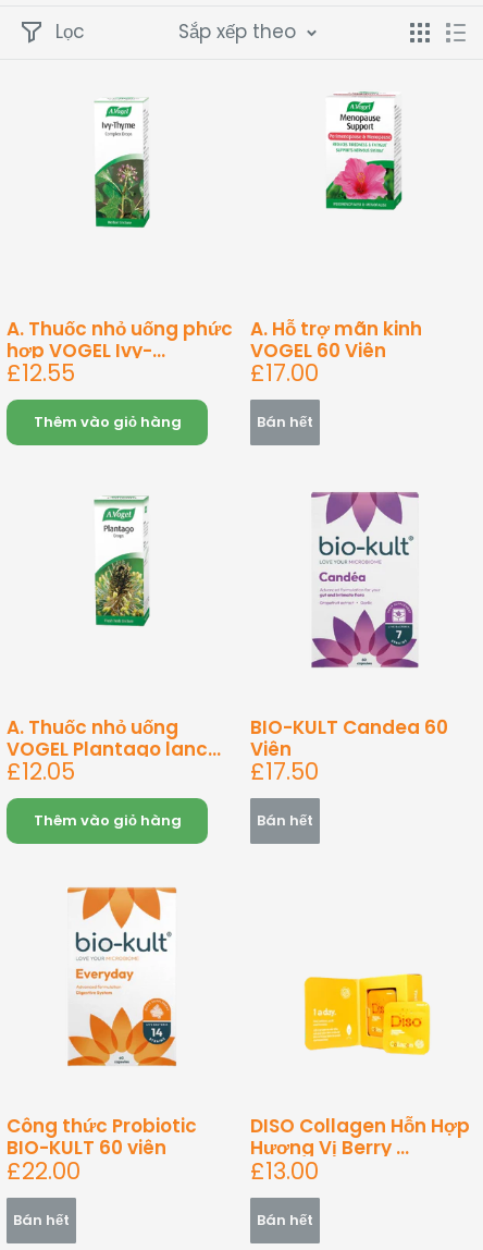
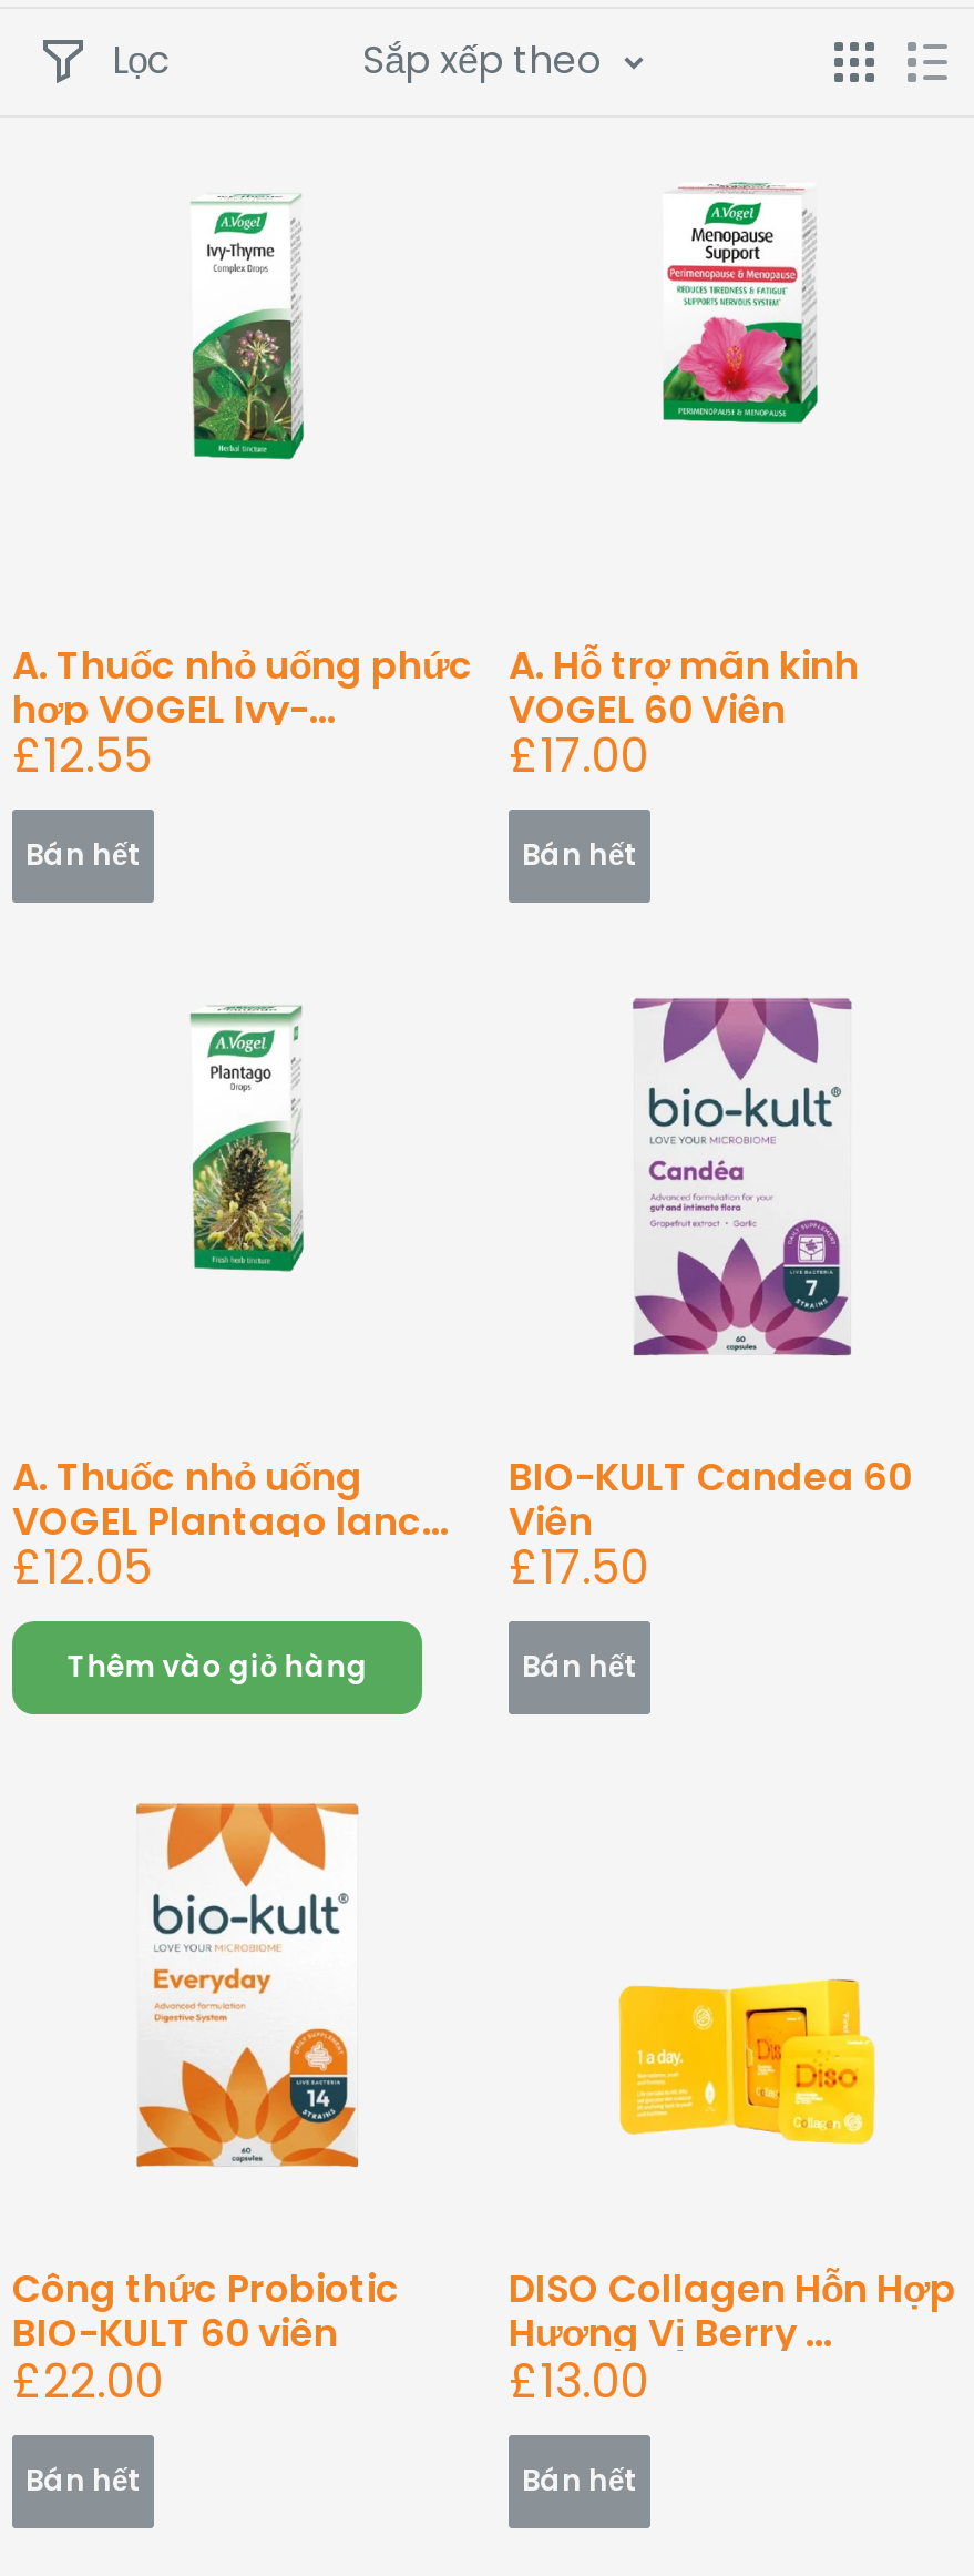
- Thêm vào giỏ hàng
+ Bán hết
